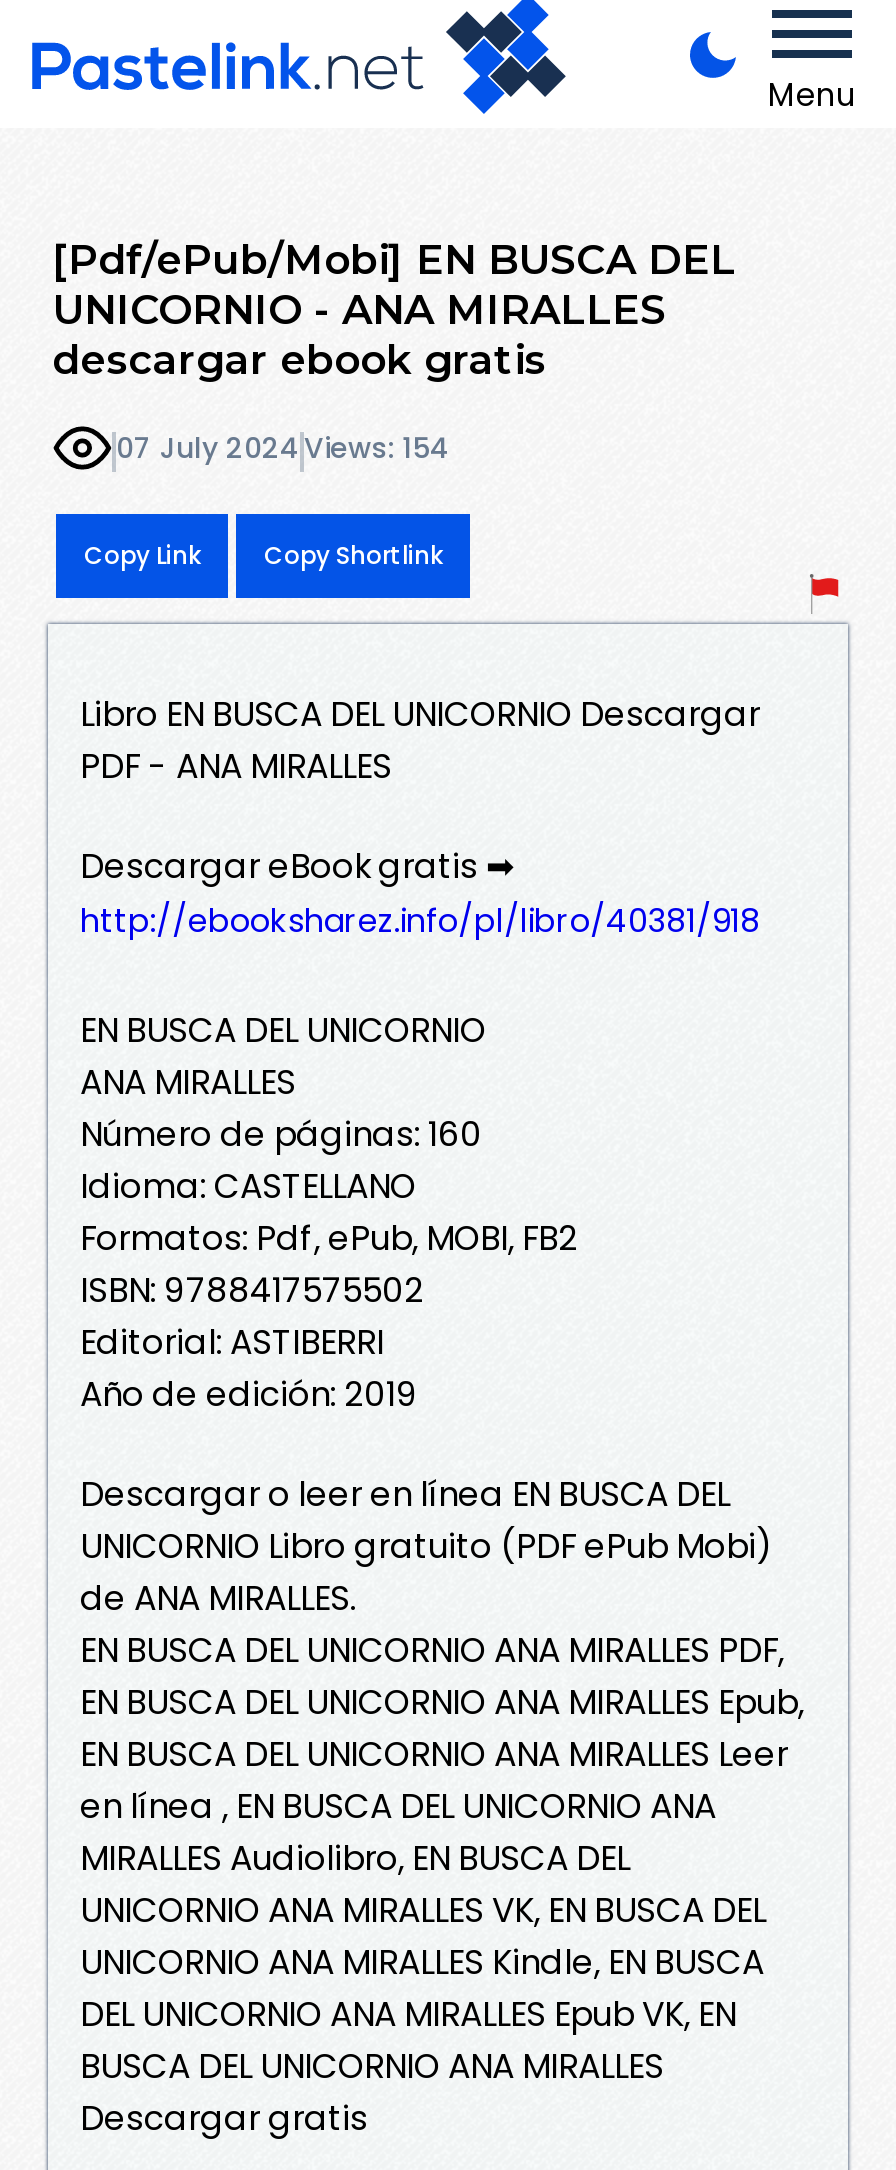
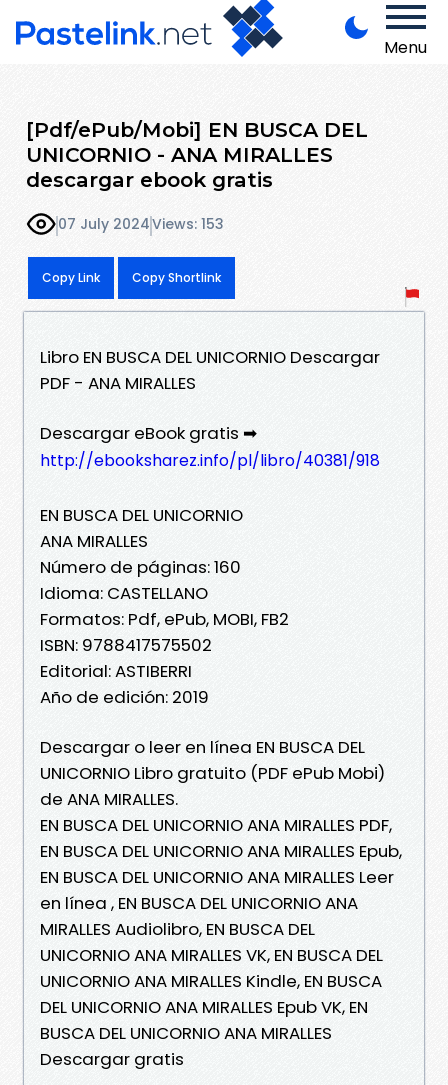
- 07 July 2024 Views: 154
+ 07 July 2024 Views: 153
